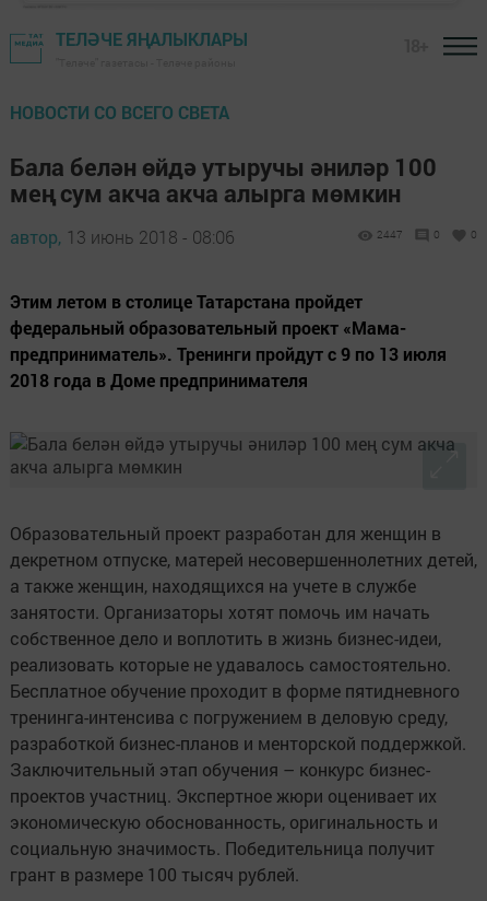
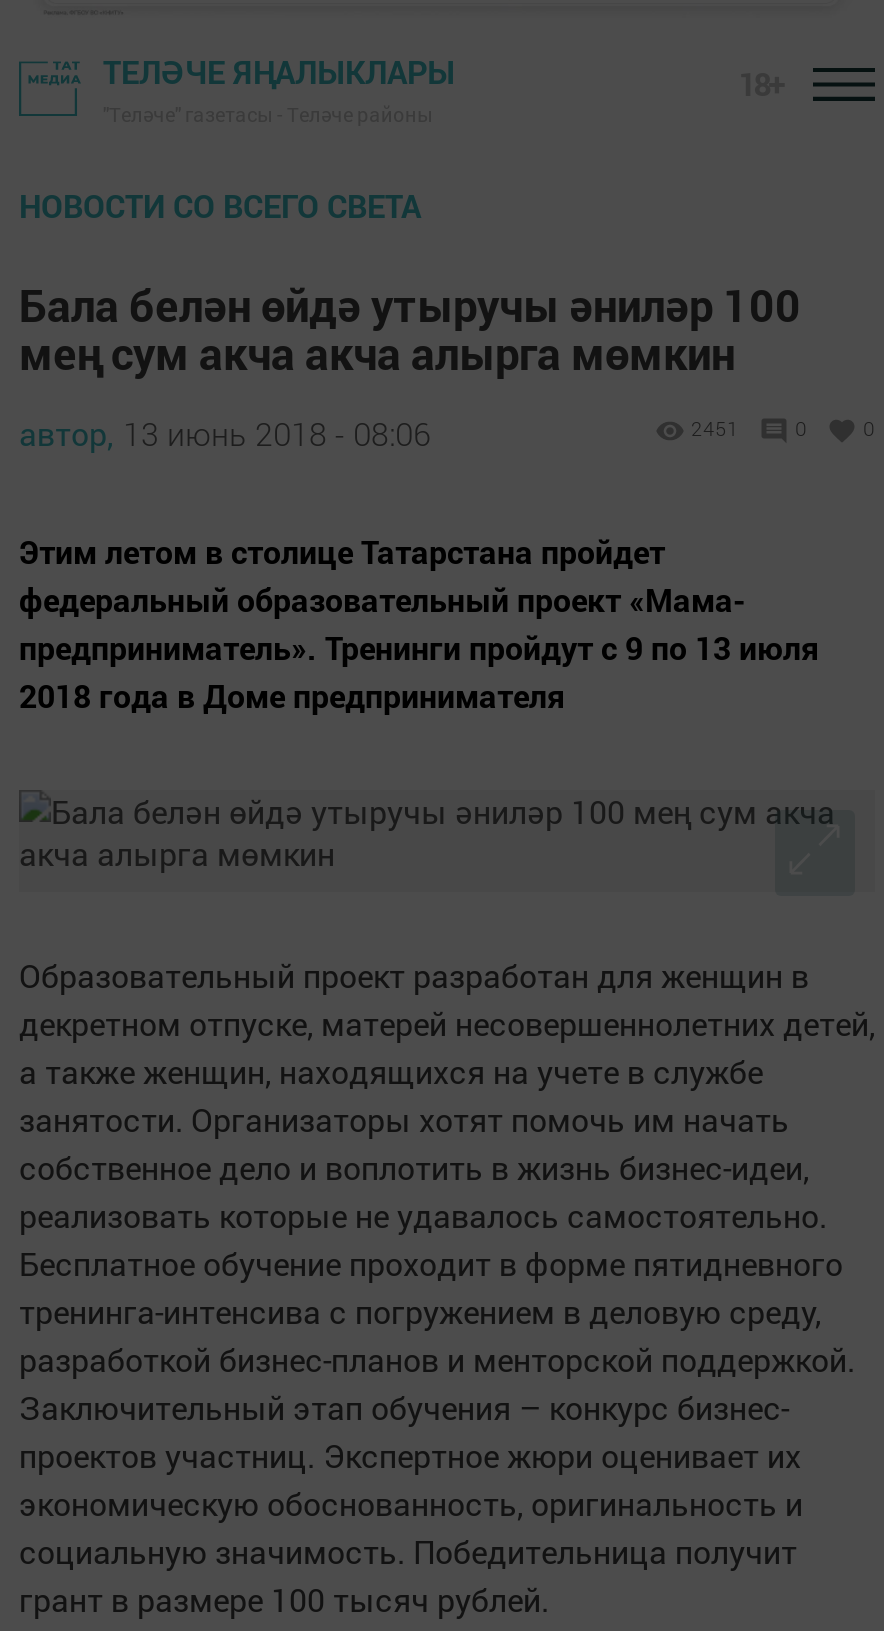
- 2447
+ 2451
